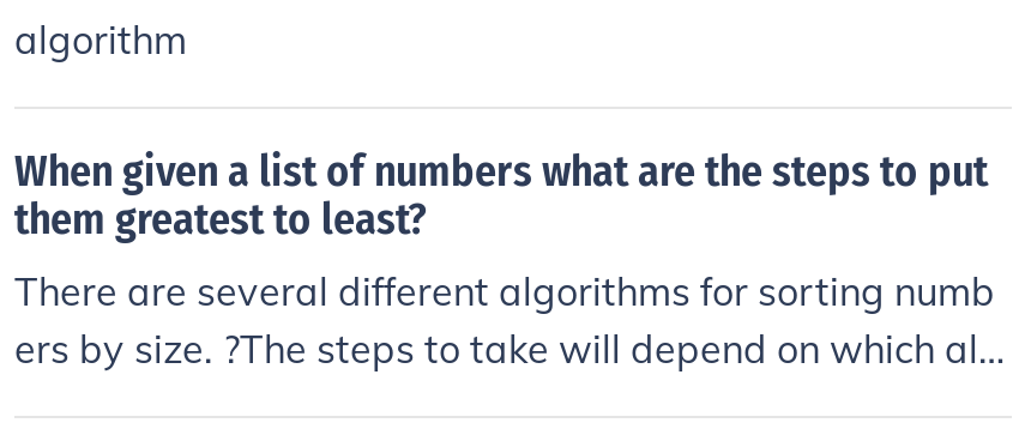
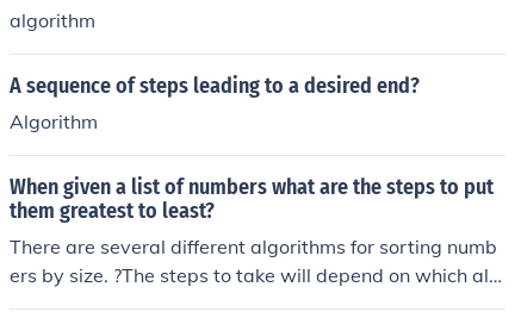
+ A sequence of steps leading to a desired end?
+ Algorithm
